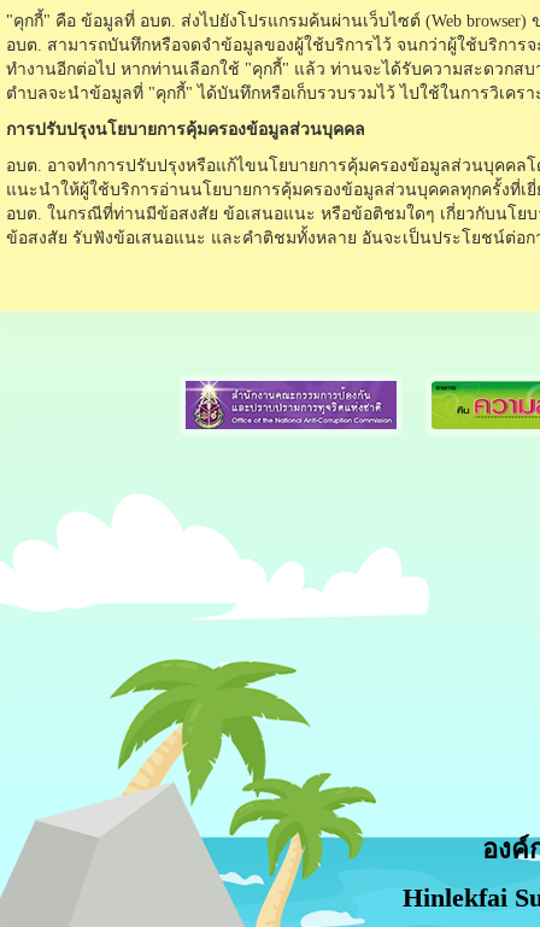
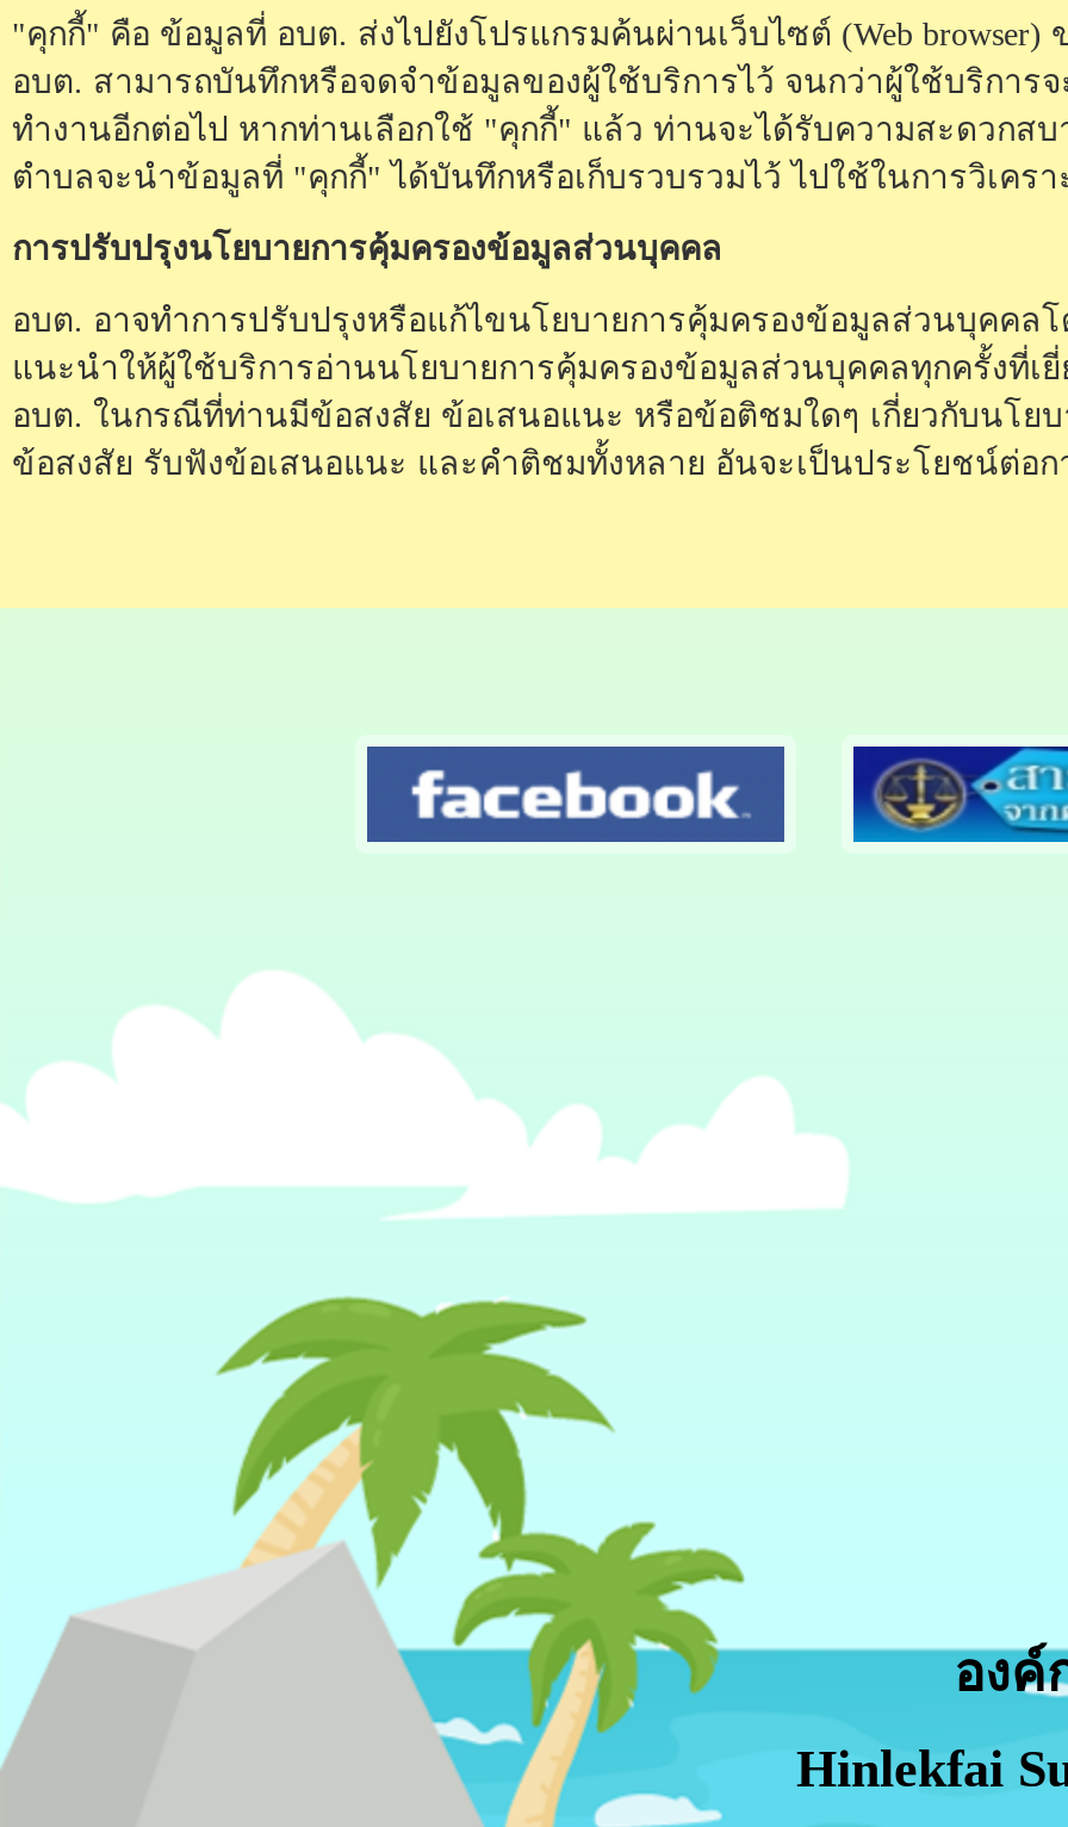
- [image]
+ [image]

- [image]
+ [image]
